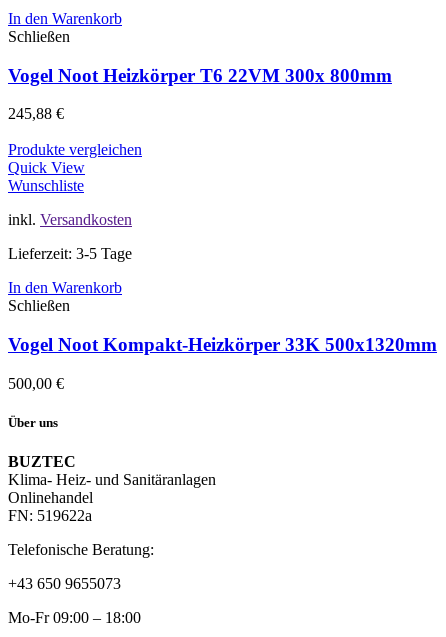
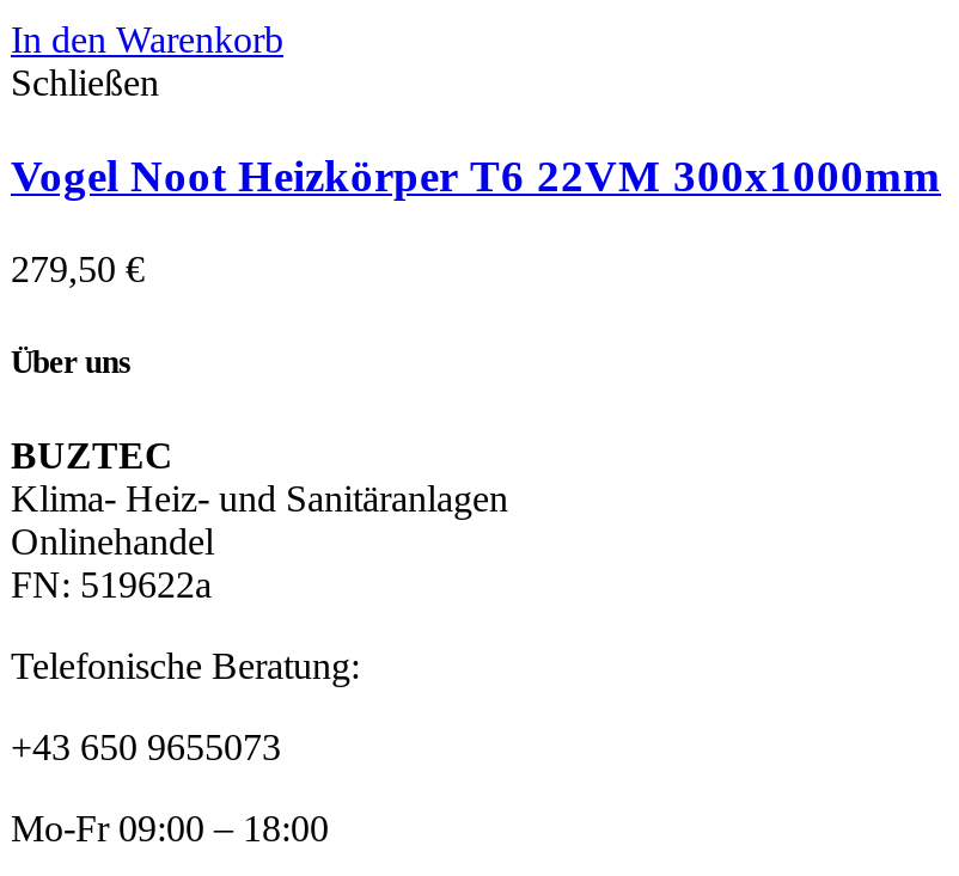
- Vogel Noot Heizkörper T6 22VM 300x 800mm
- 245,88 €
- Produkte vergleichen
- Quick View
- Wunschliste
- inkl. Versandkosten
- Lieferzeit: 3-5 Tage
- In den Warenkorb
- Schließen
- Vogel Noot Kompakt-Heizkörper 33K 500x1320mm
- 500,00 €
+ Vogel Noot Heizkörper T6 22VM 300x1000mm
+ 279,50 €
